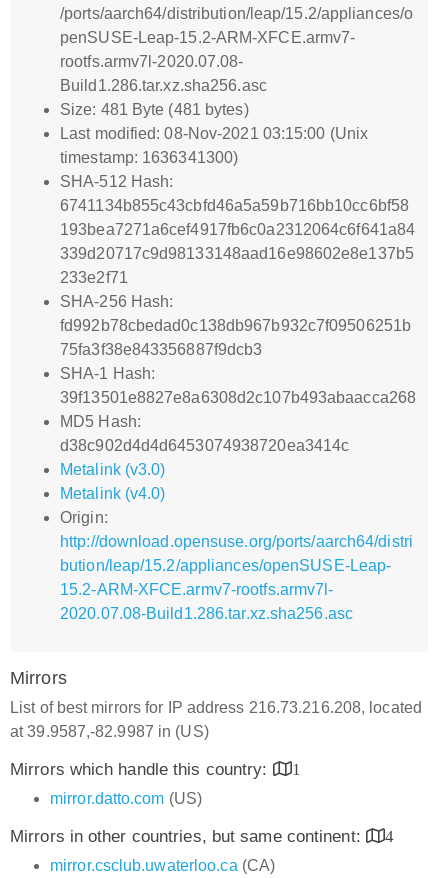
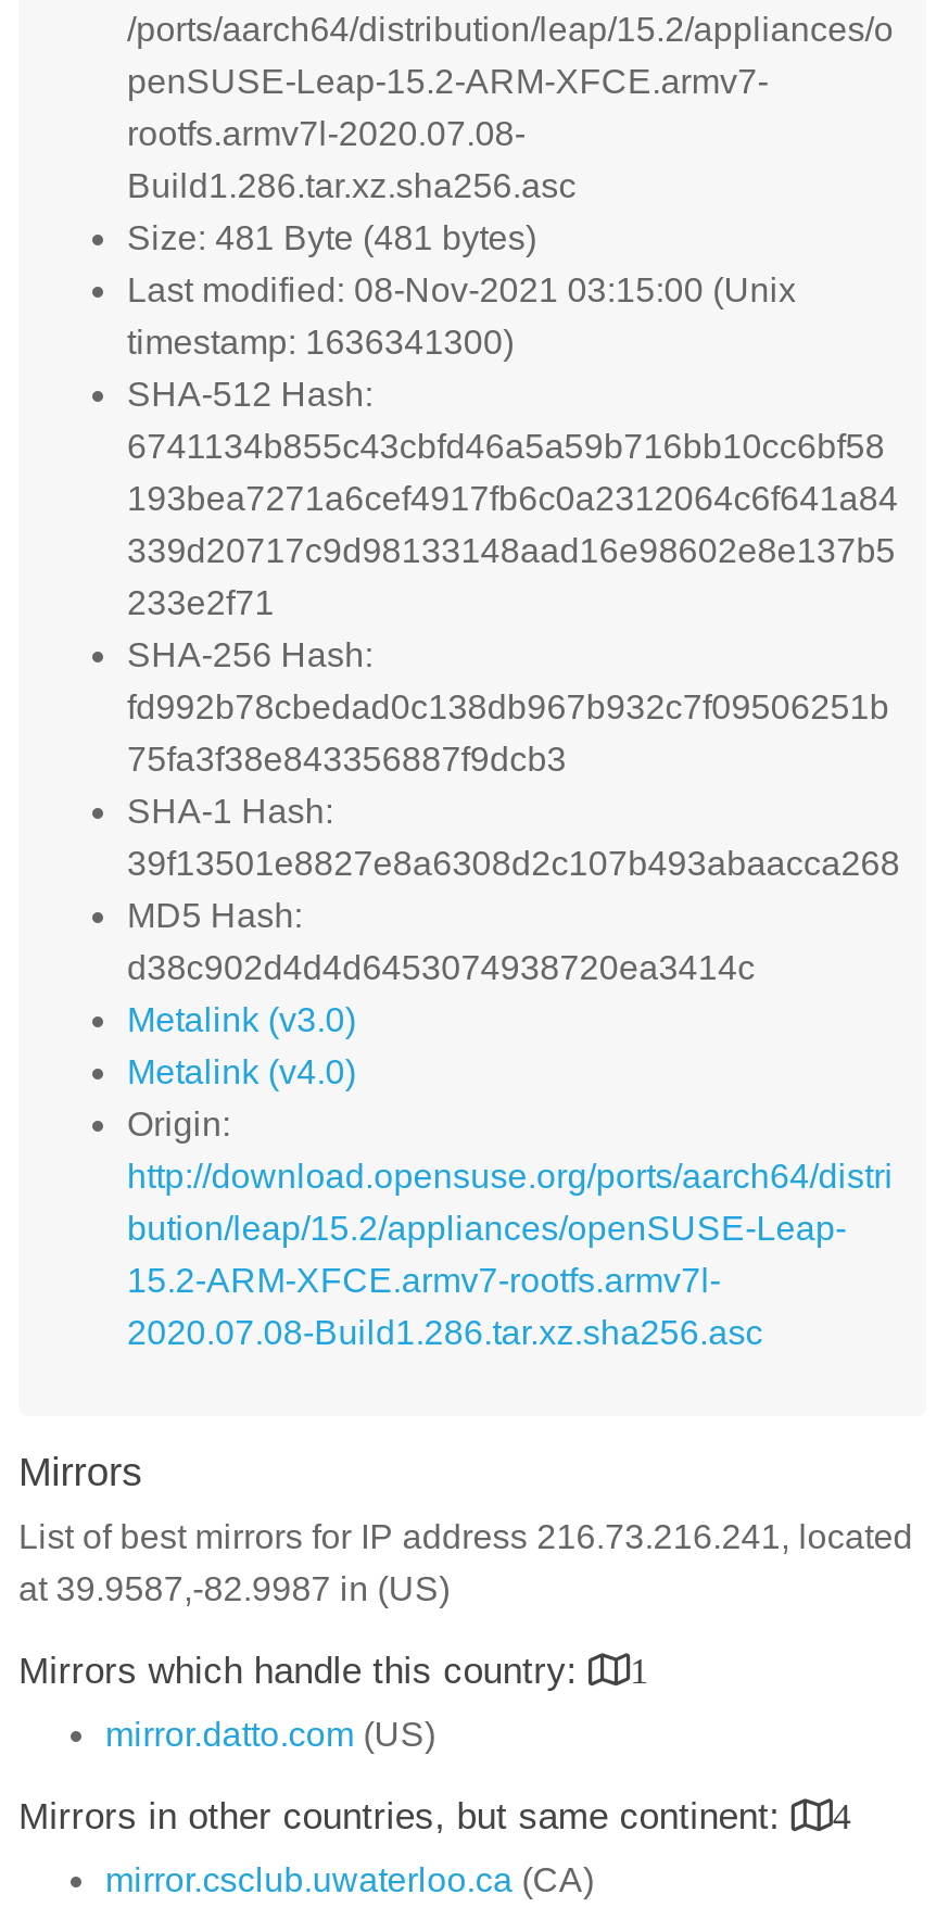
- List of best mirrors for IP address 216.73.216.208, located
+ List of best mirrors for IP address 216.73.216.241, located
